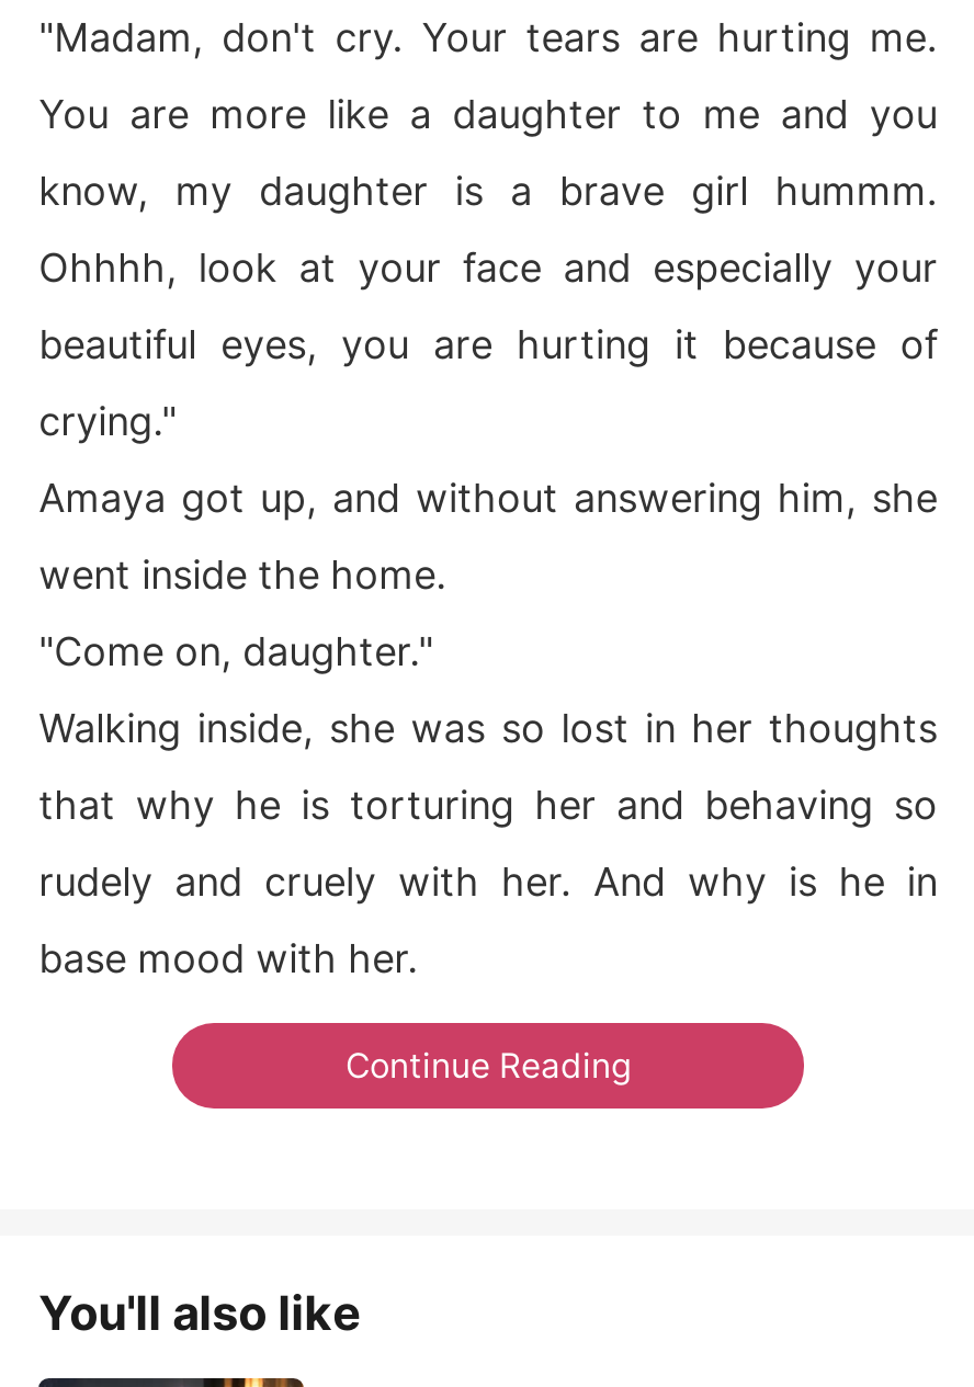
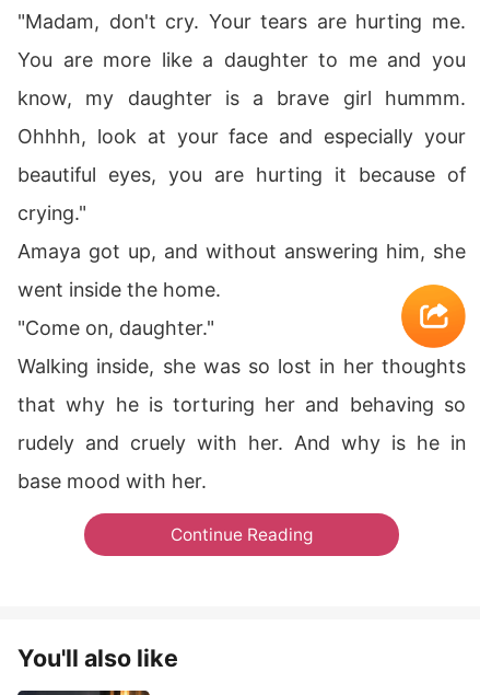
+ [image]
